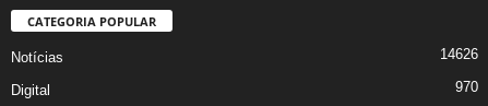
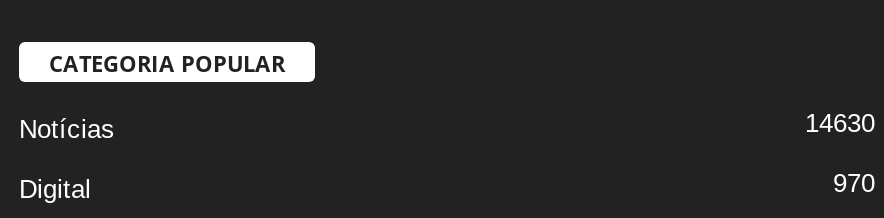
- 14626
+ 14630
